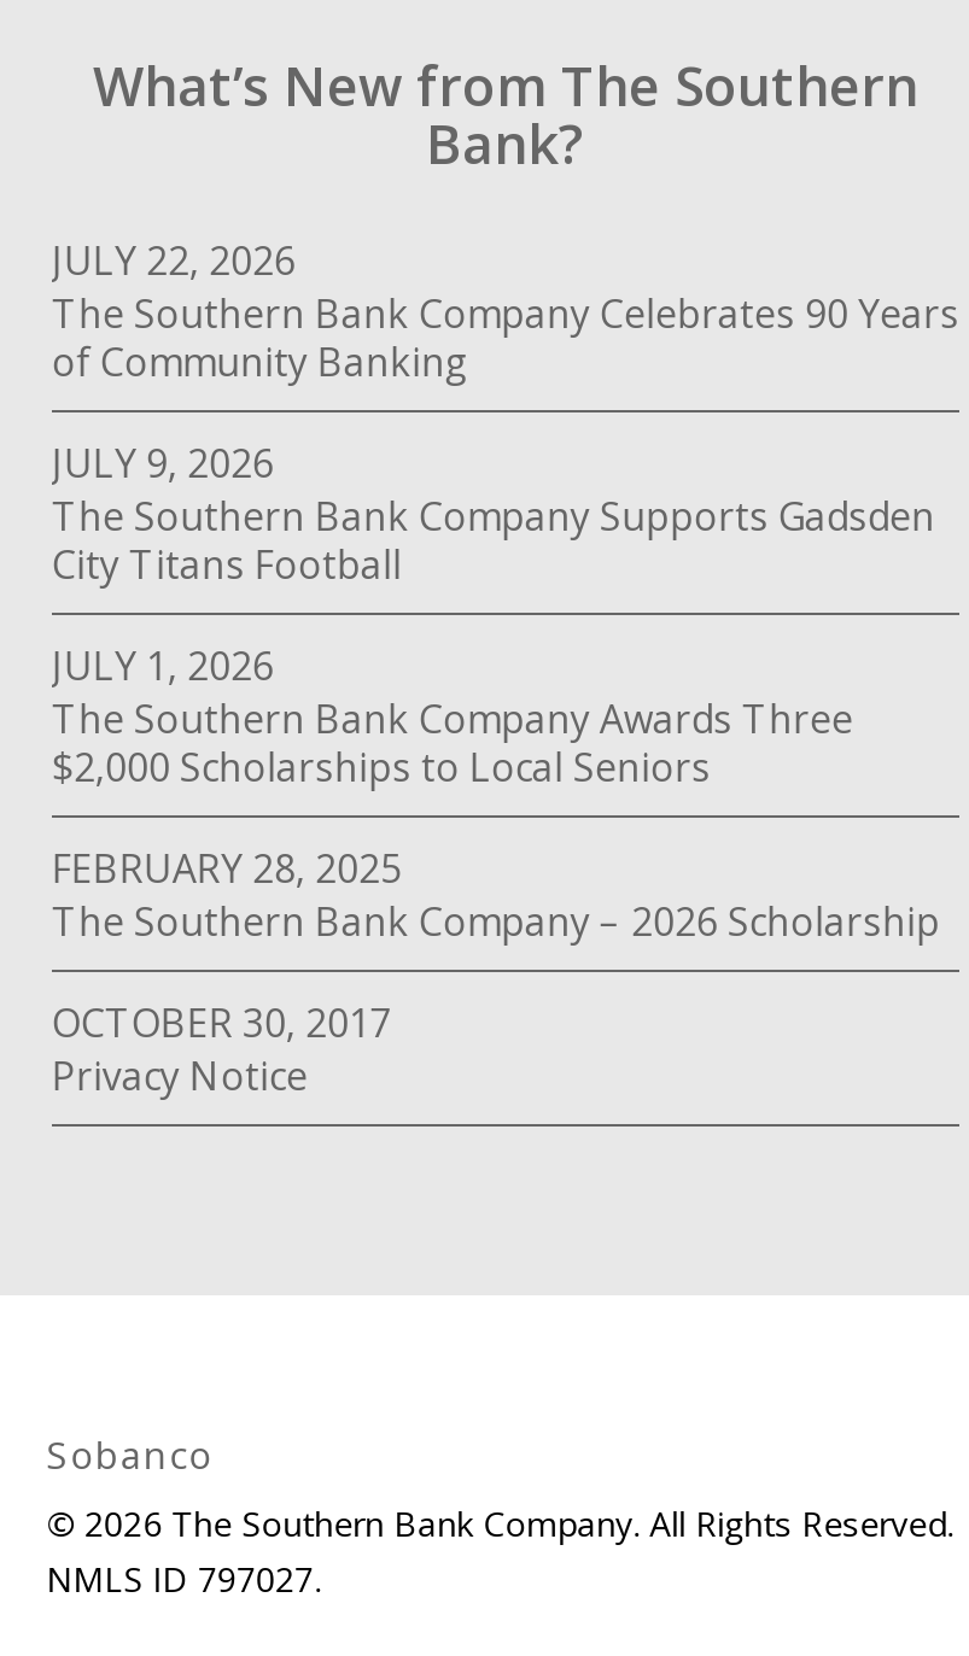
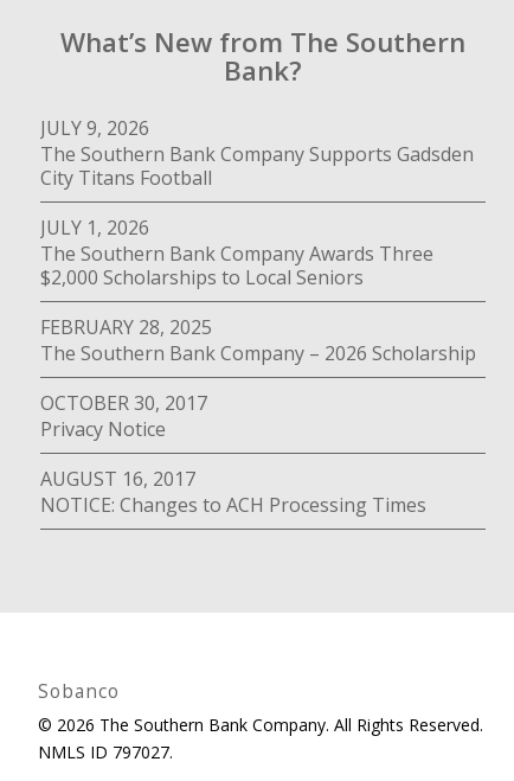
- JULY 22, 2026
- The Southern Bank Company Celebrates 90 Years
- of Community Banking

moved up: JULY 9, 2026 | The Southern Bank Company Supports Gadsden | City Titans Football | ... | OCTOBER 30, 2017 | Privacy Notice

+ AUGUST 16, 2017
+ NOTICE: Changes to ACH Processing Times
